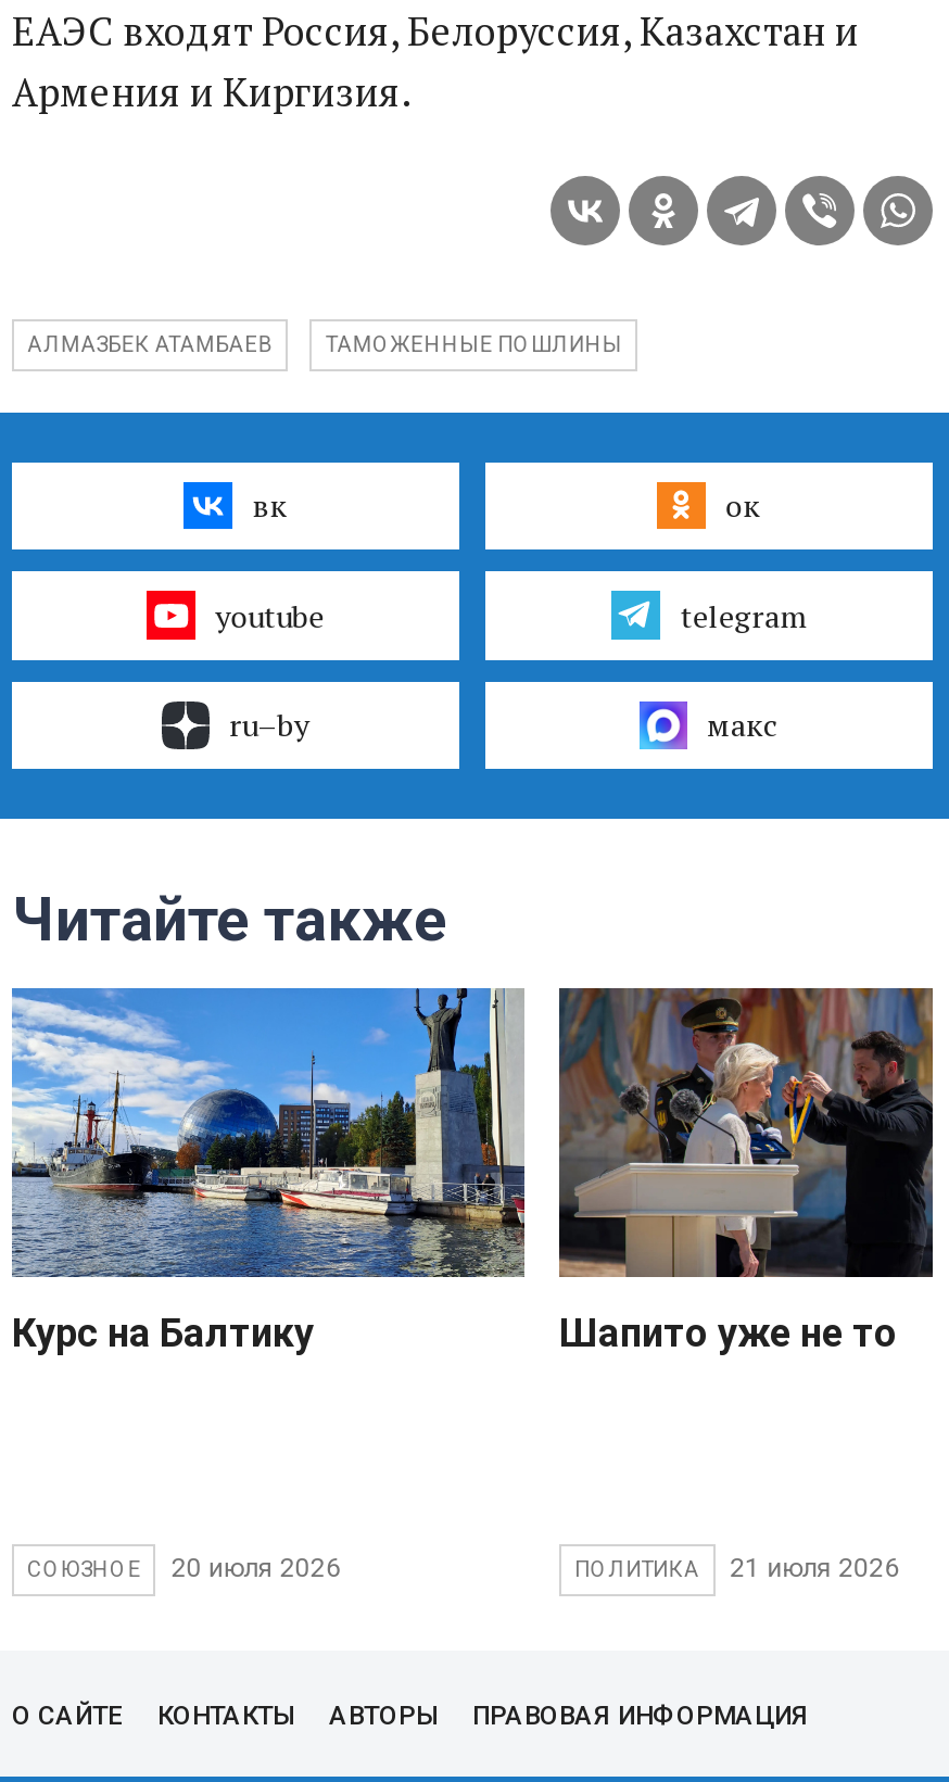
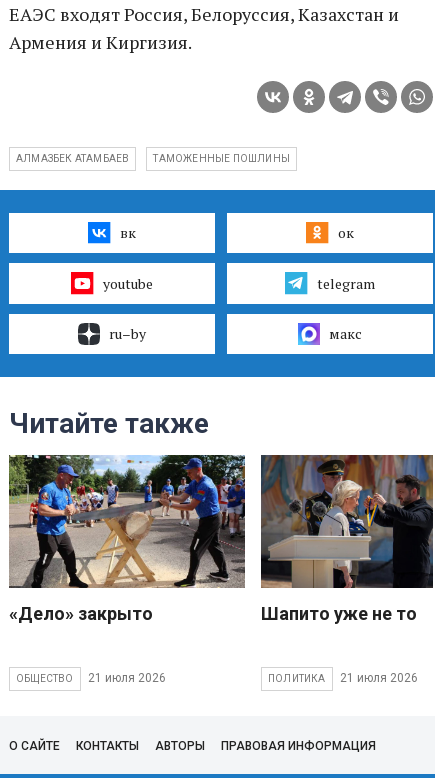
- [image]
- Курс на Балтику
+ [image]
+ «Дело» закрыто

- СОЮЗНОЕ
- 20 июля 2026
+ ОБЩЕСТВО
+ 21 июля 2026
